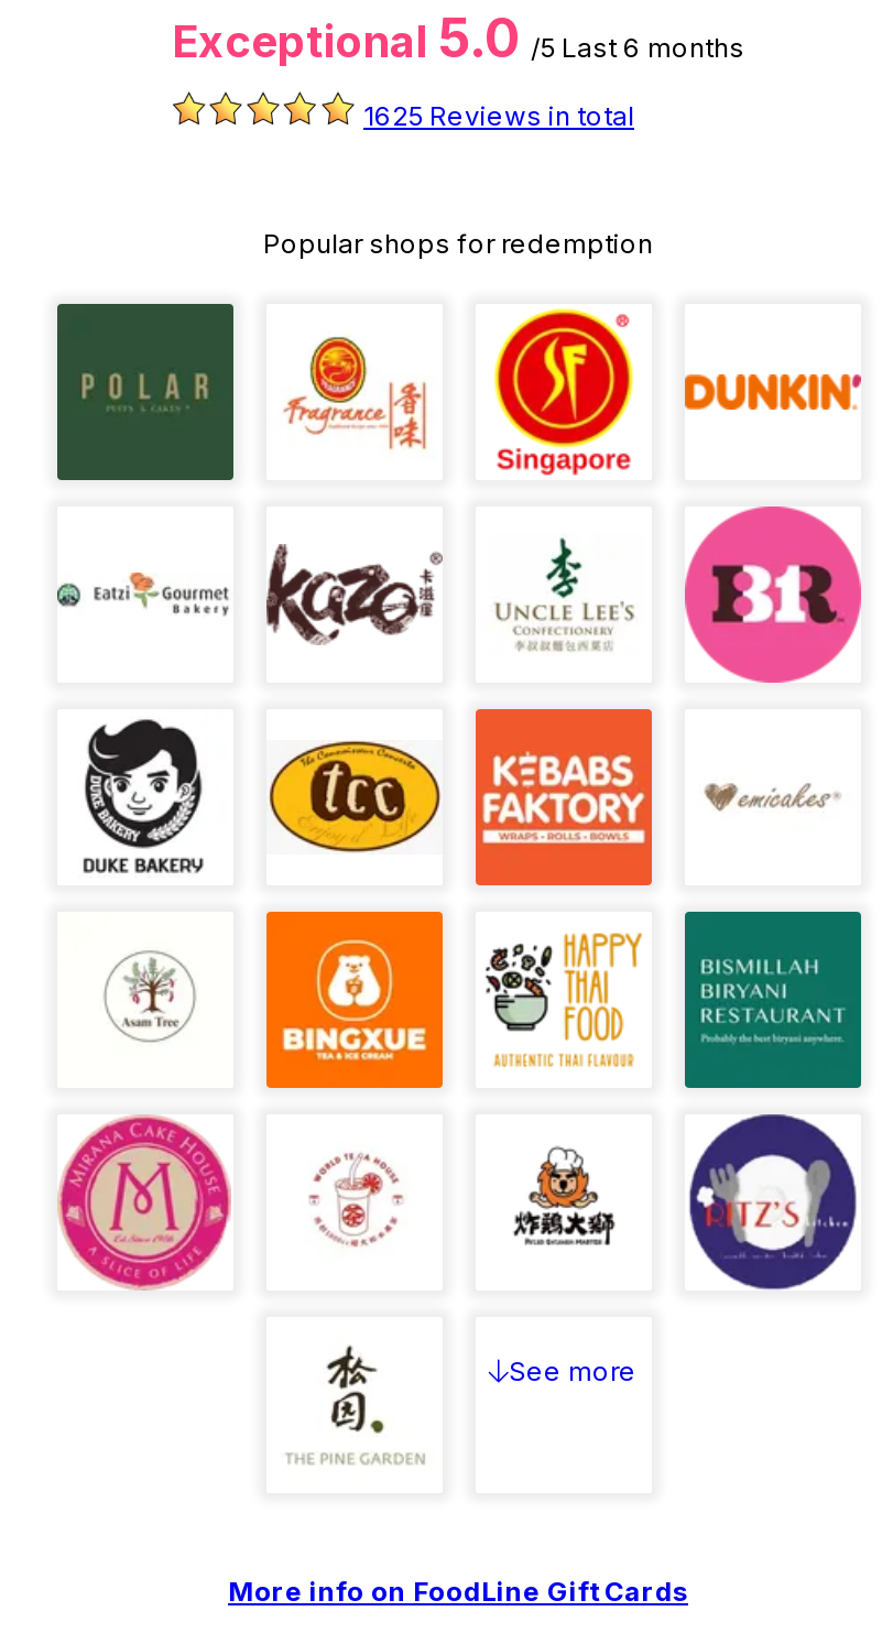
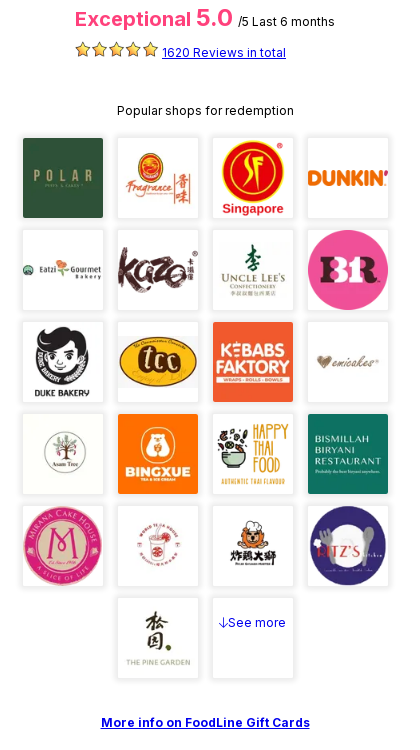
- 1625 Reviews in total
+ 1620 Reviews in total
